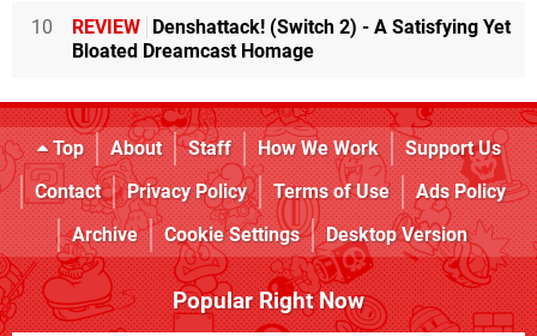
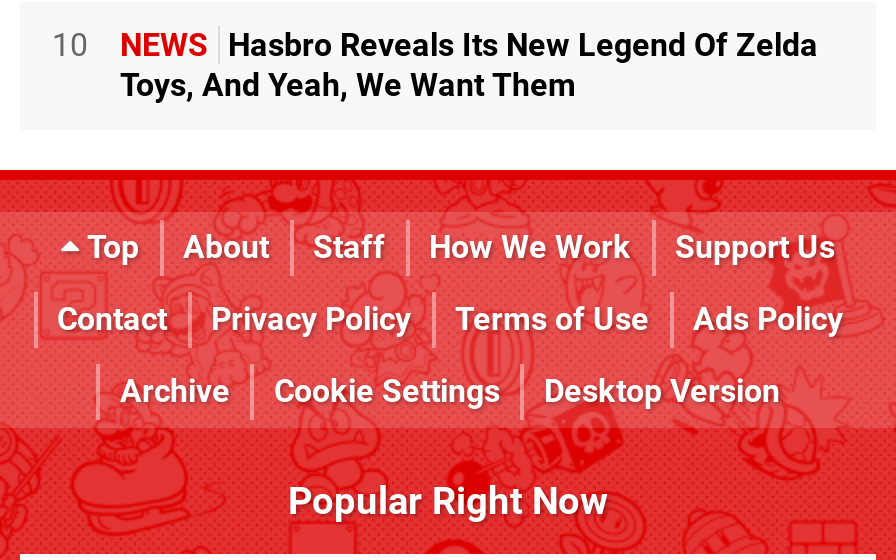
- REVIEW Denshattack! (Switch 2) - A Satisfying Yet
- Bloated Dreamcast Homage
+ NEWS Hasbro Reveals Its New Legend Of Zelda
+ Toys, And Yeah, We Want Them
